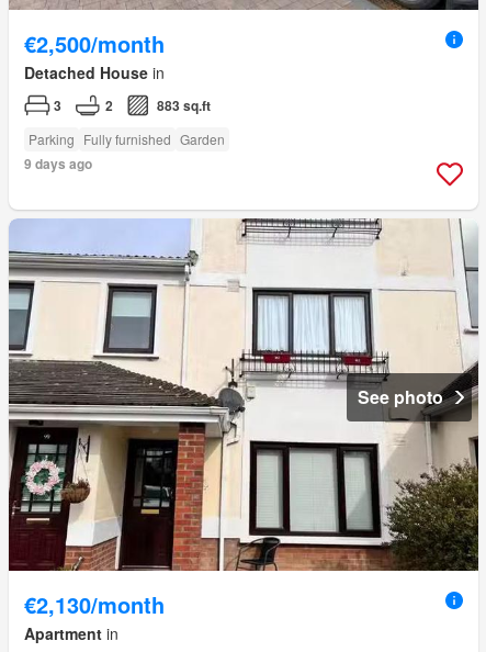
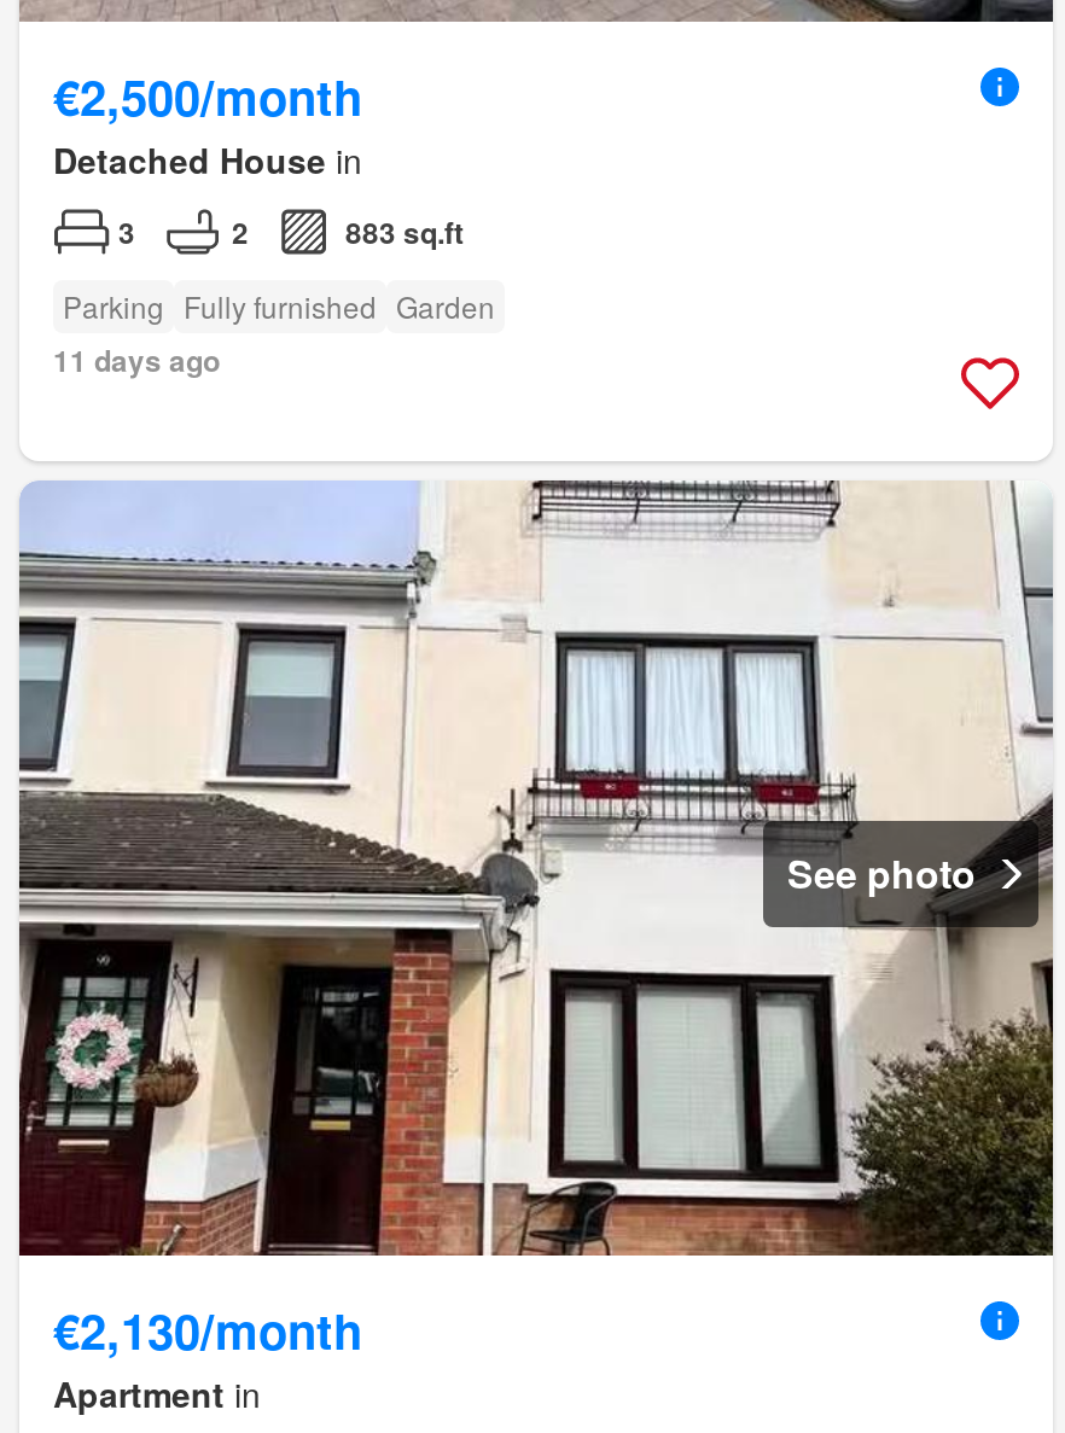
- 9 days ago
+ 11 days ago
